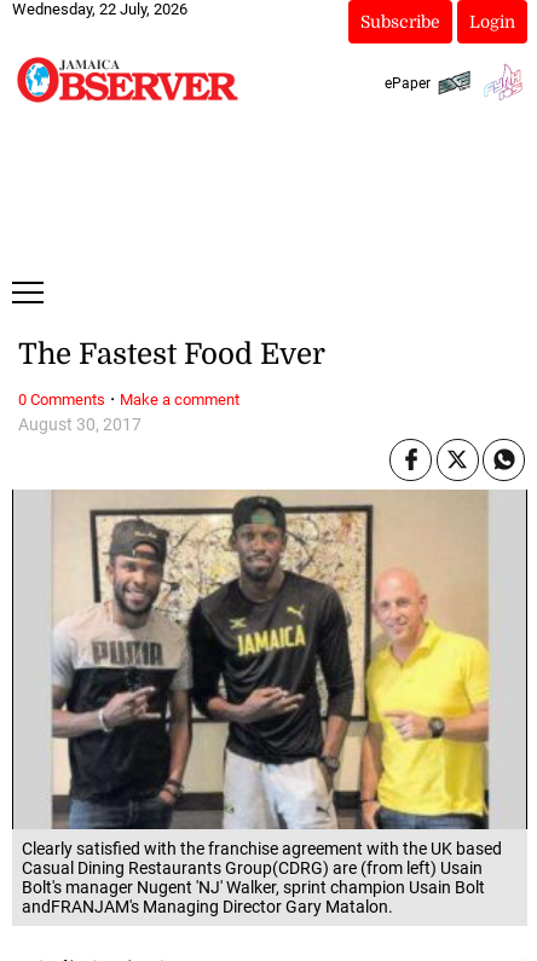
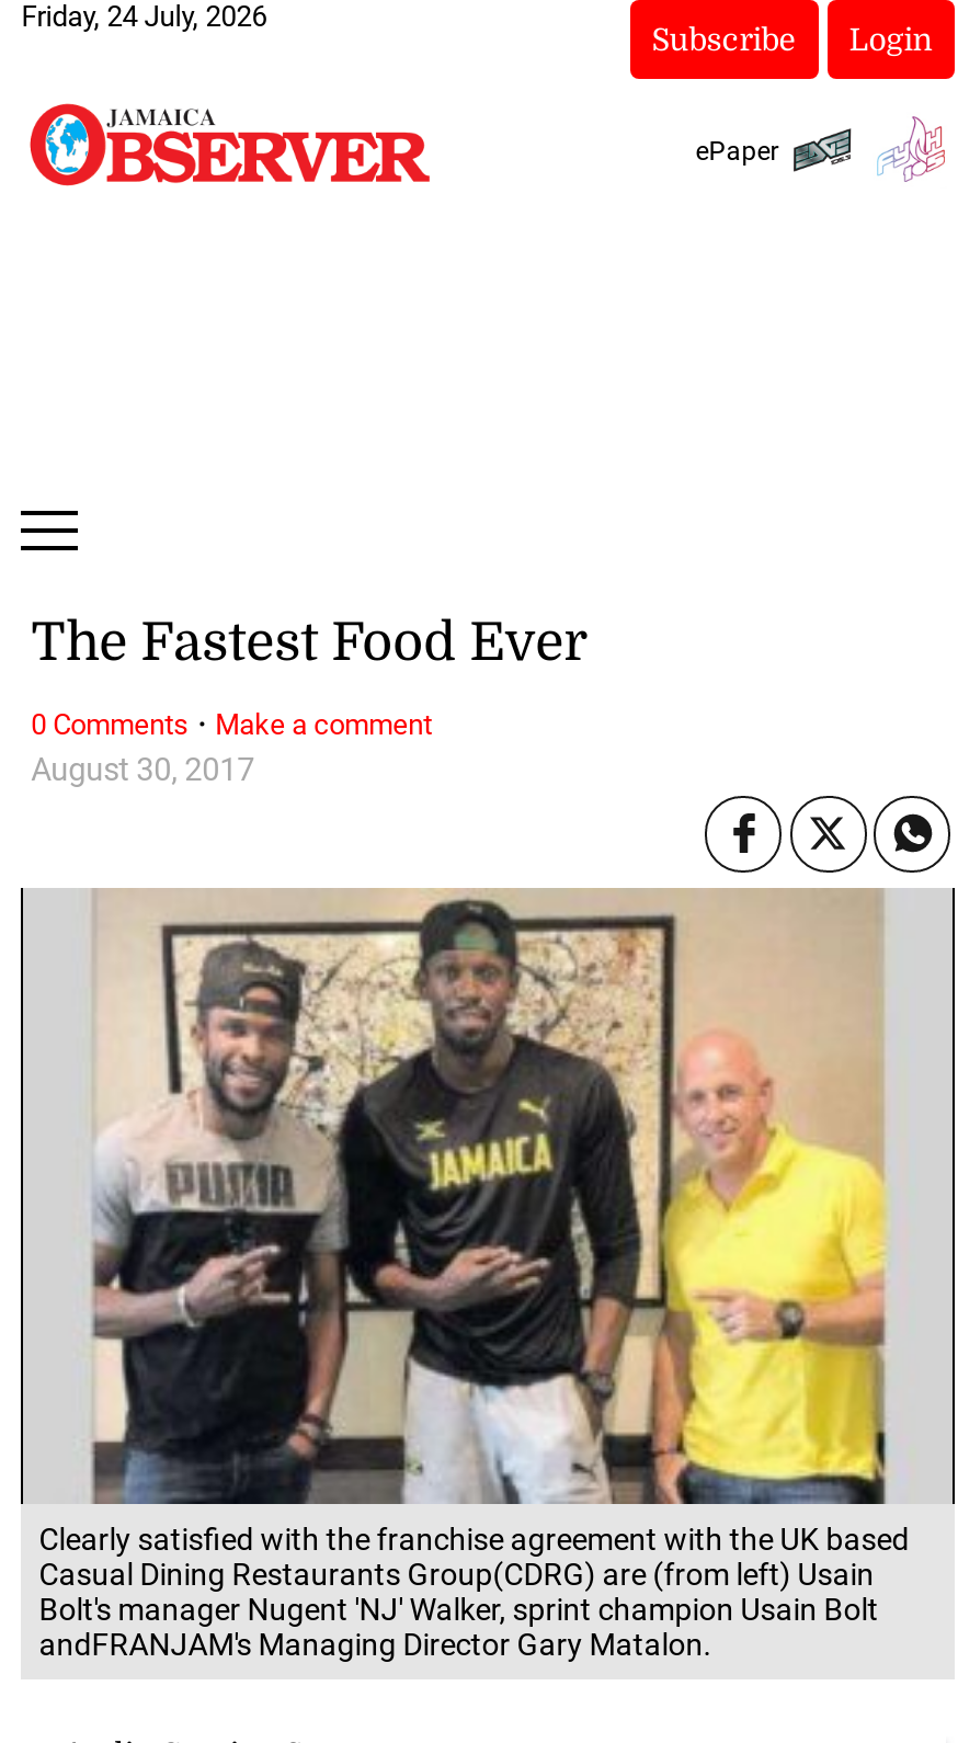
- Wednesday, 22 July, 2026
+ Friday, 24 July, 2026
